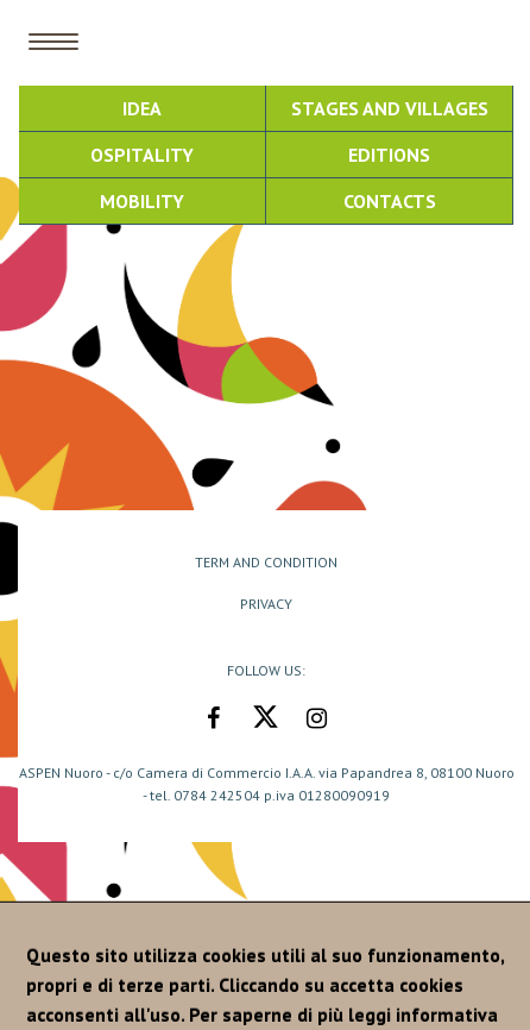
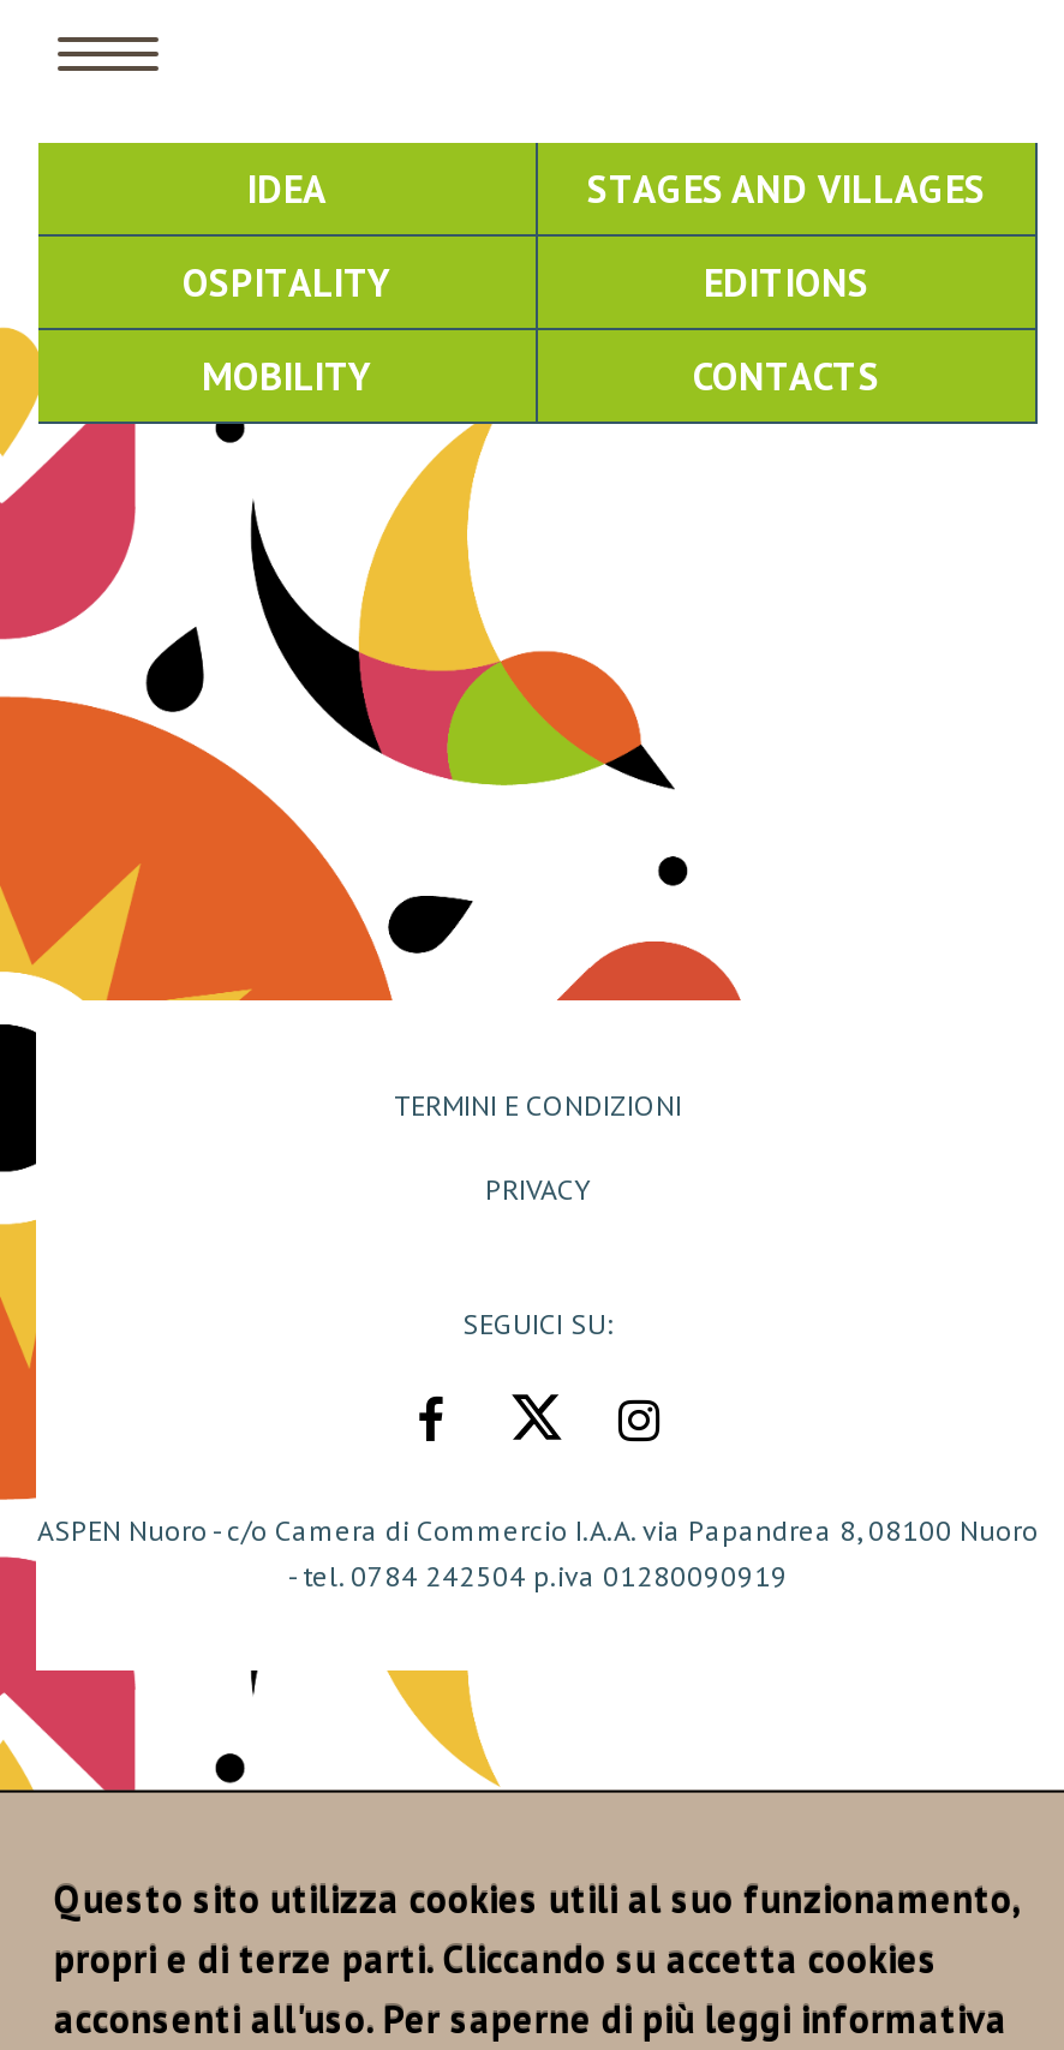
- TERM AND CONDITION
+ TERMINI E CONDIZIONI

- FOLLOW US:
+ SEGUICI SU:
